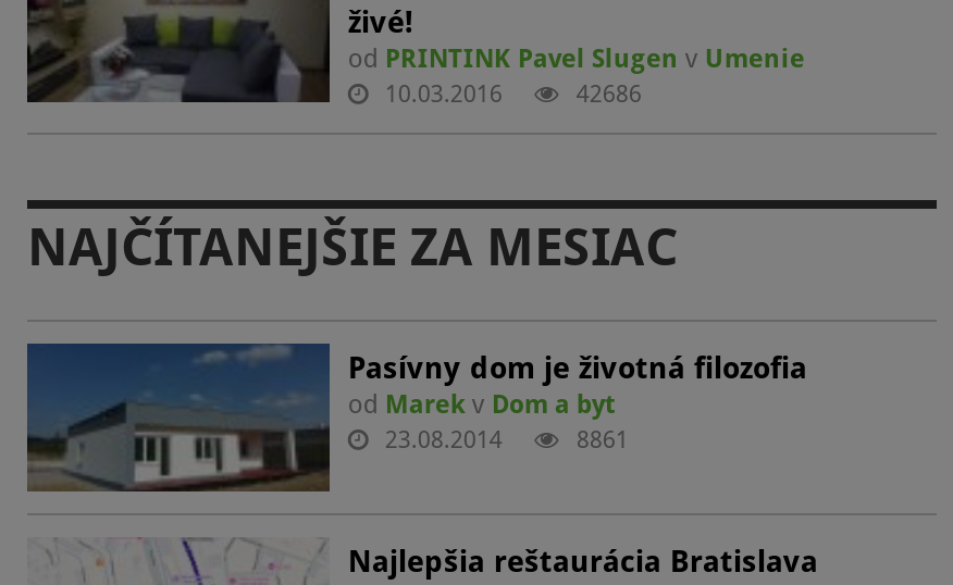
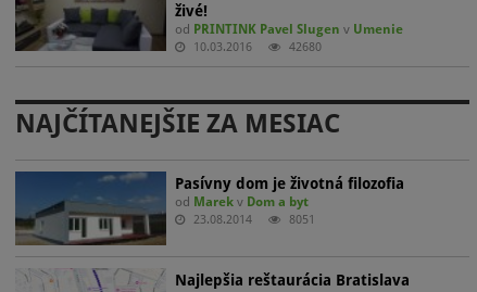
- 42686
+ 42680

- 8861
+ 8051
